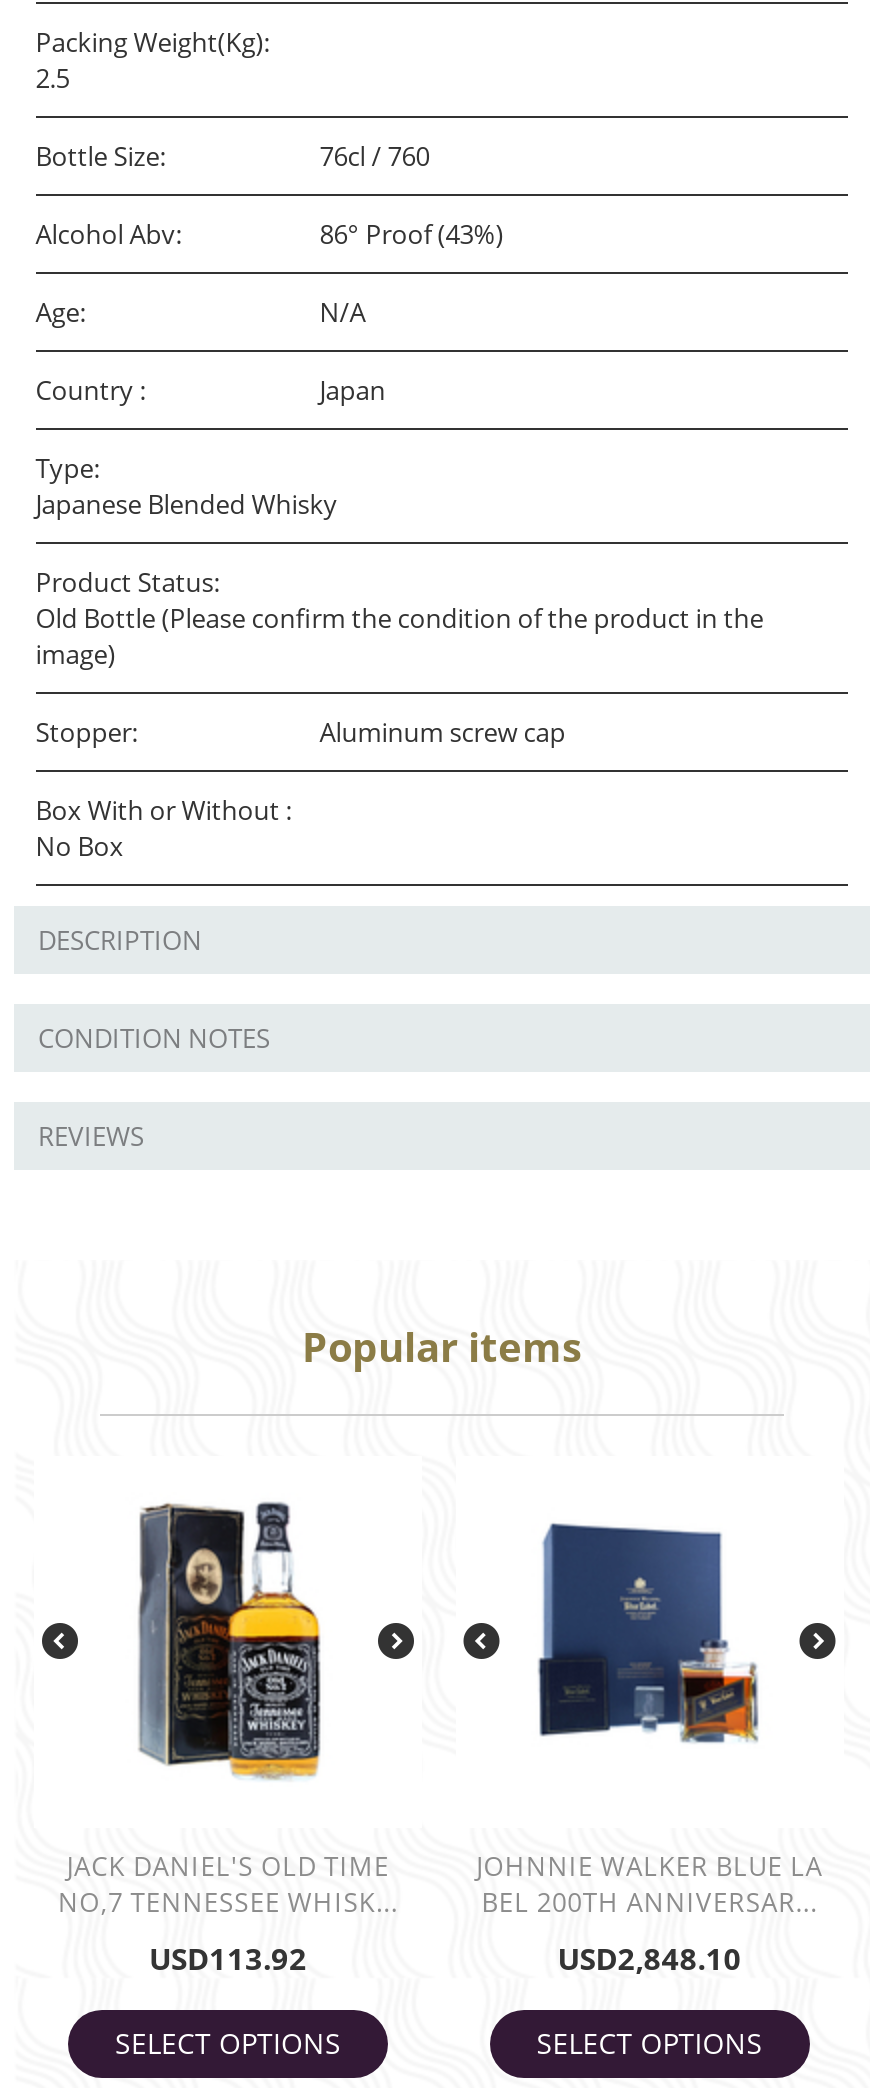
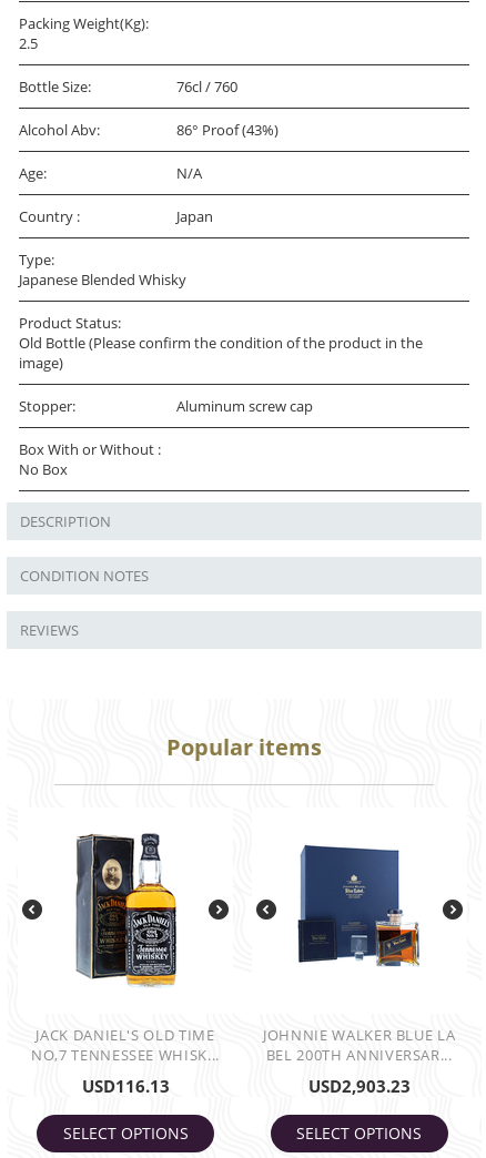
- USD113.92
+ USD116.13

- USD2,848.10
+ USD2,903.23
